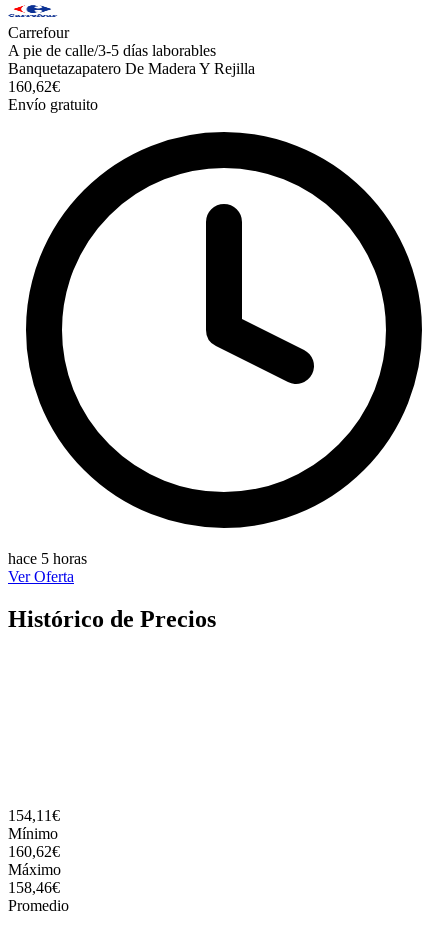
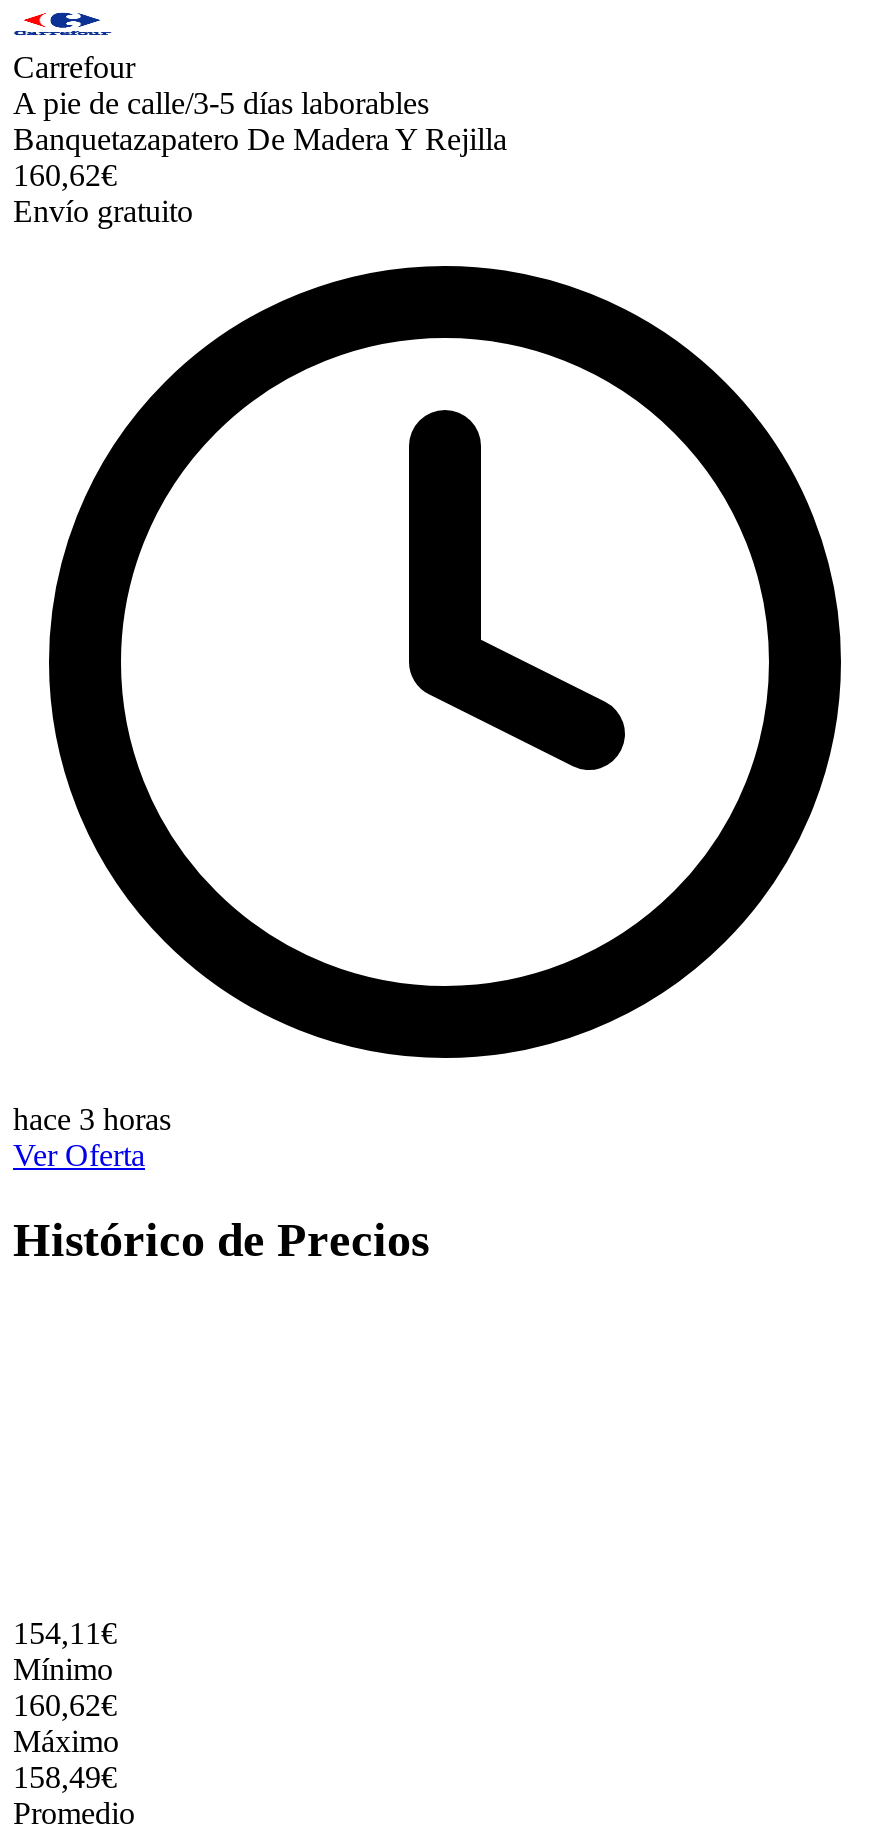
- hace 5 horas
+ hace 3 horas

- 158,46€
+ 158,49€
